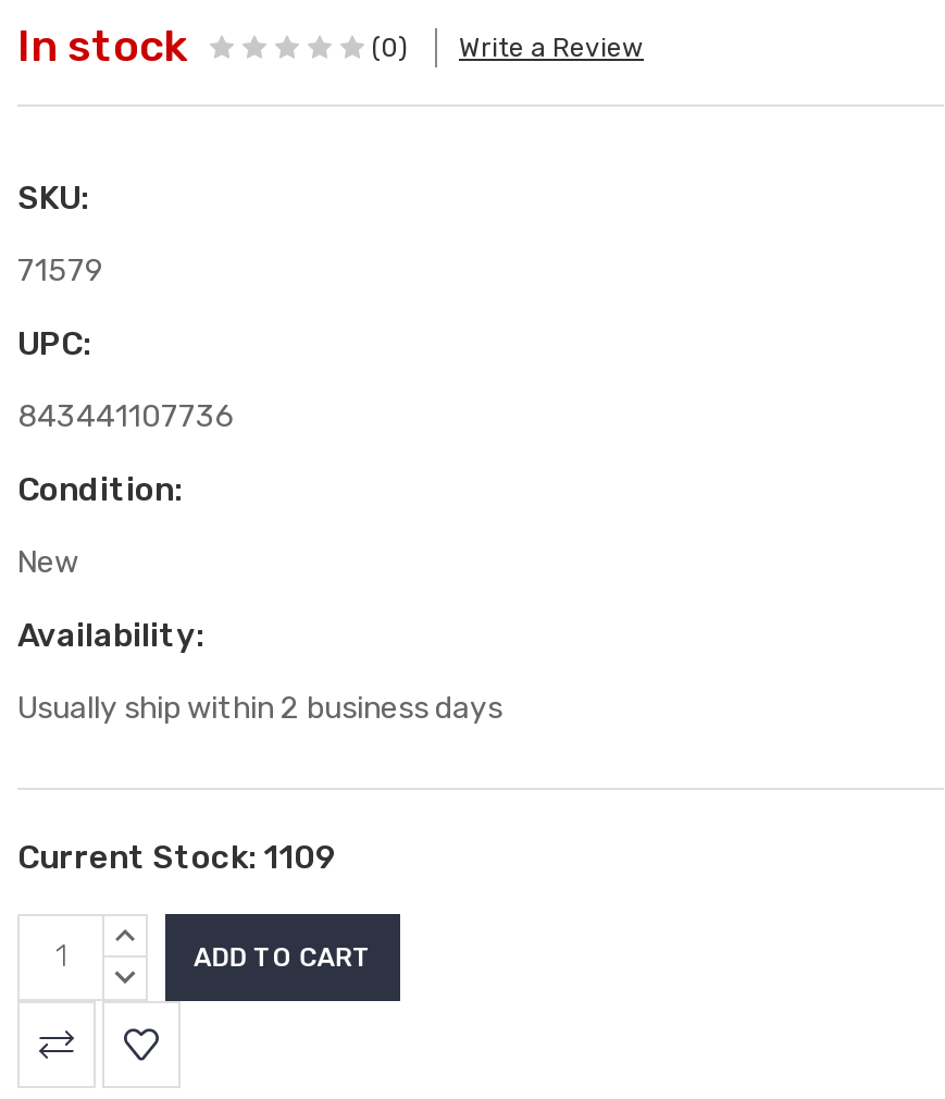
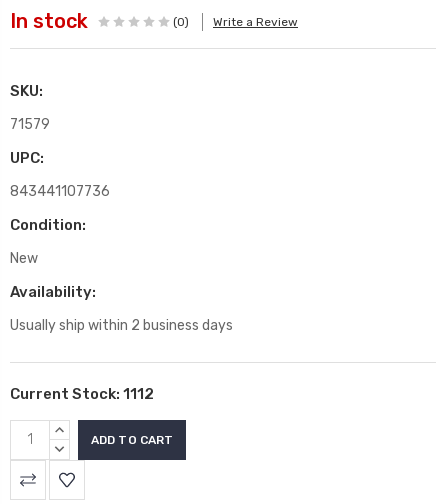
- Current Stock: 1109
+ Current Stock: 1112
